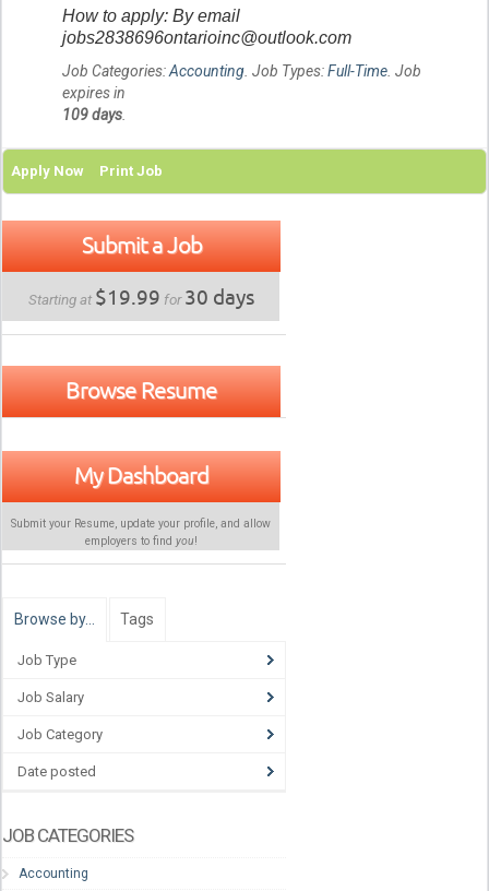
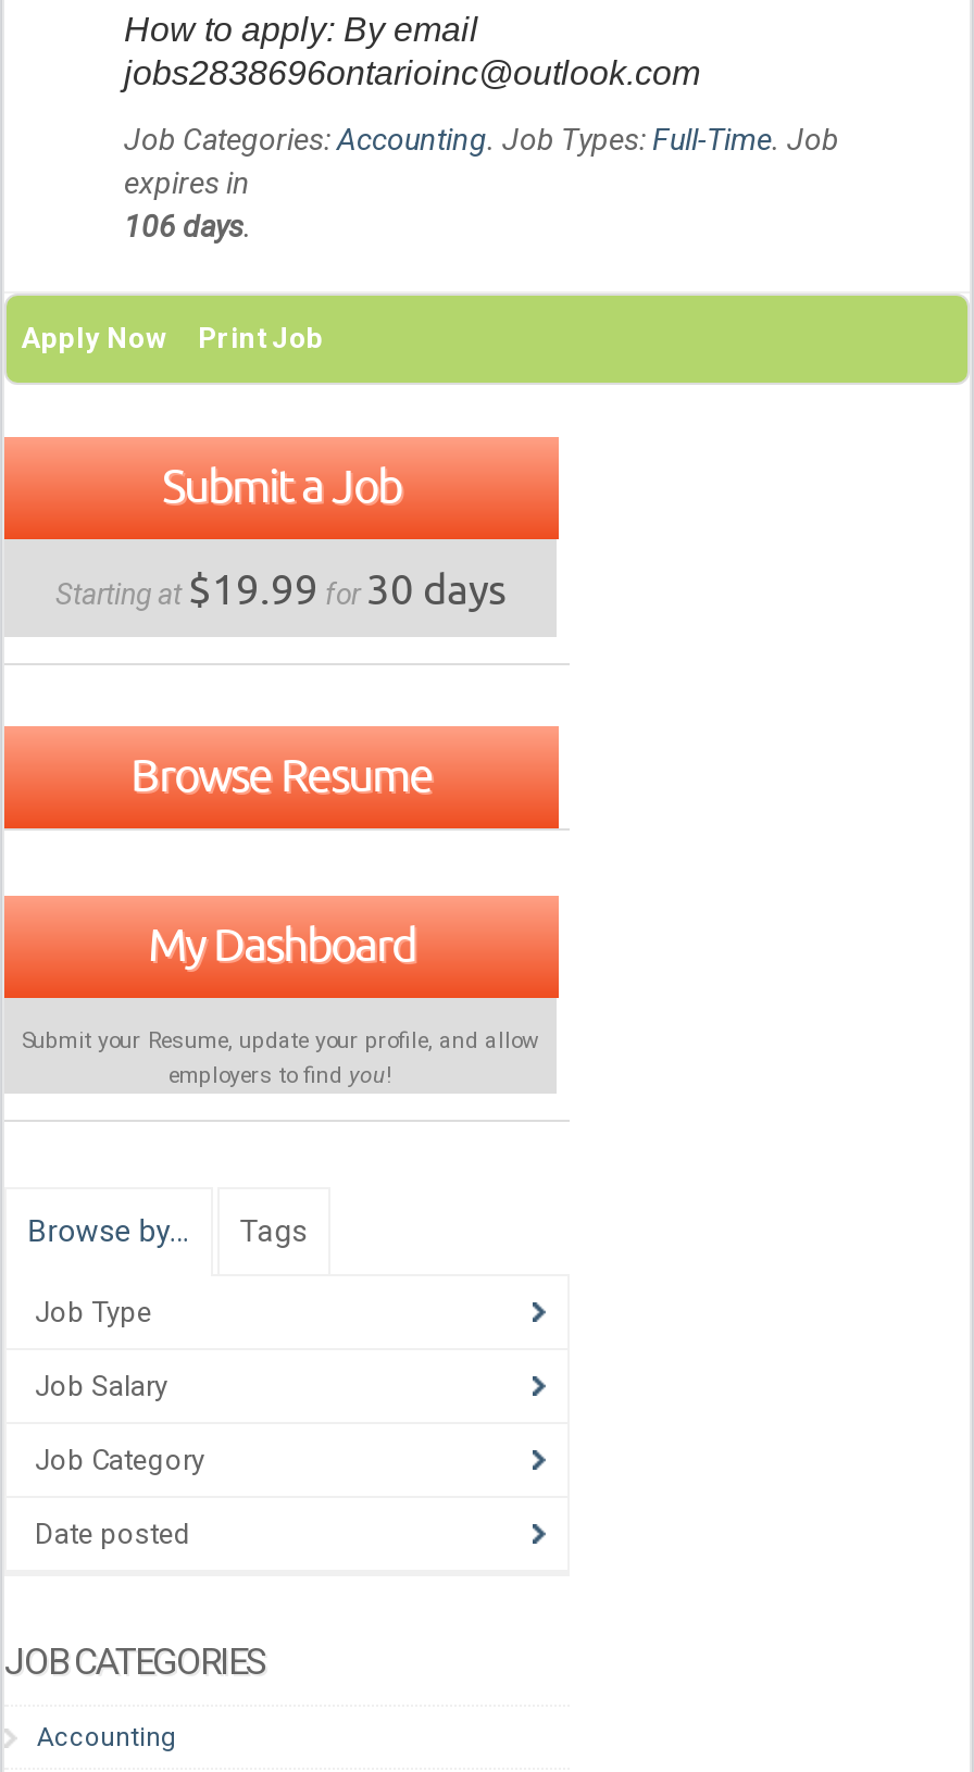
- 109 days.
+ 106 days.
